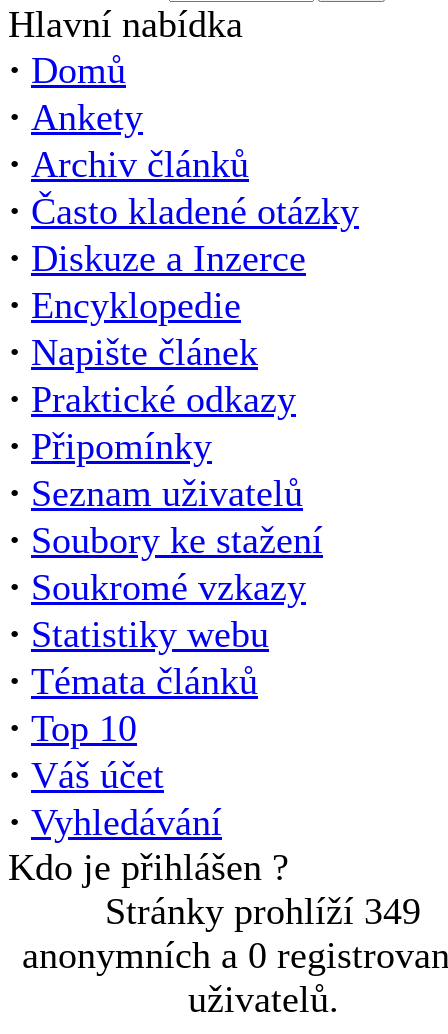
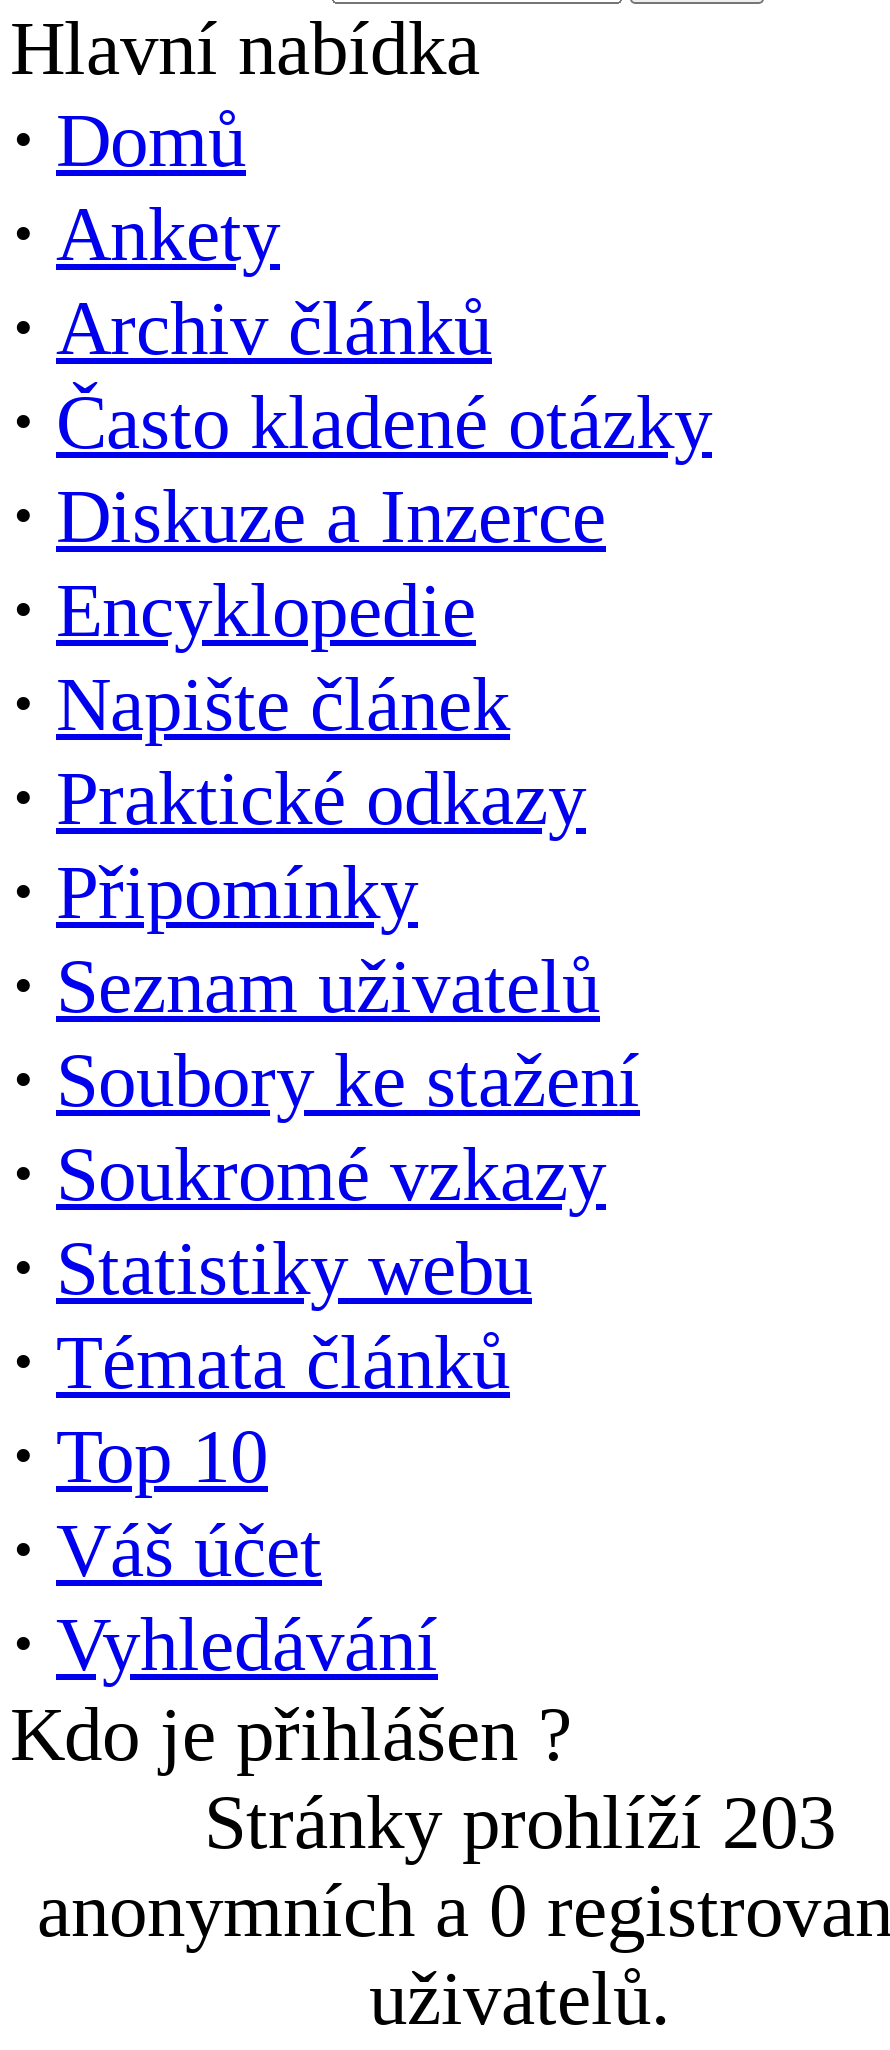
- Stránky prohlíží 349
+ Stránky prohlíží 203
